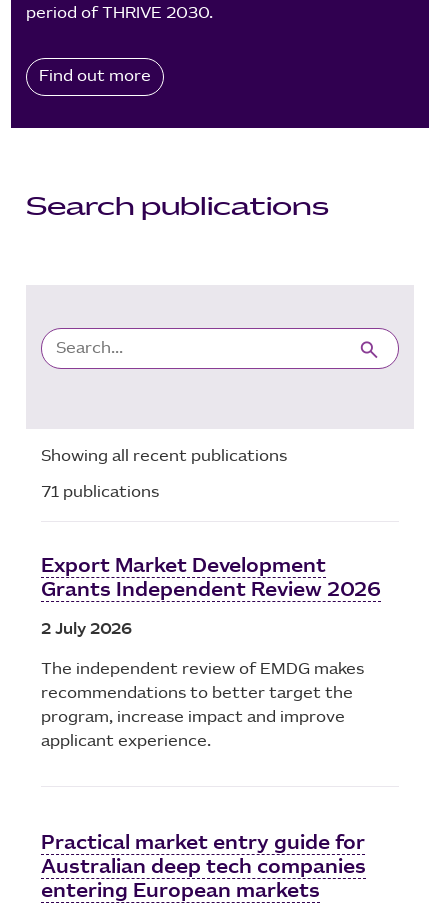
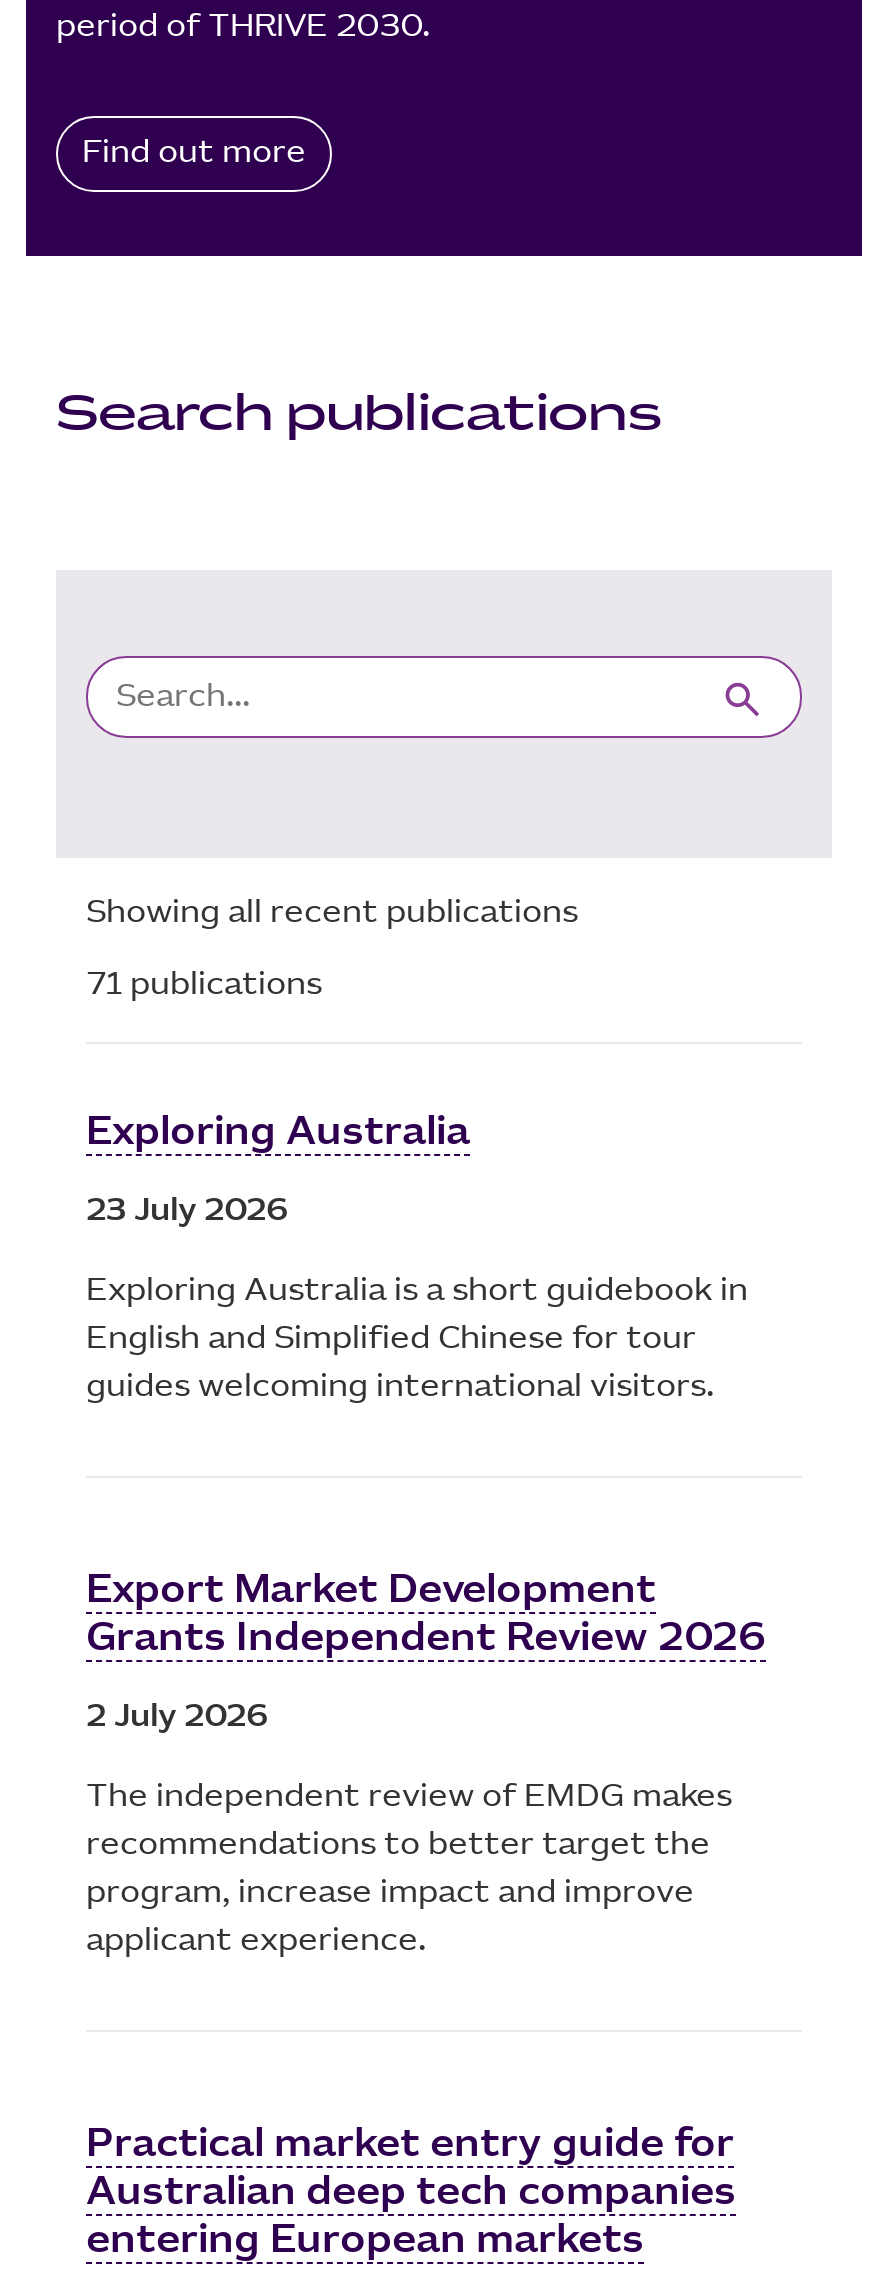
+ Exploring Australia
+ 23 July 2026
+ Exploring Australia is a short guidebook in
+ English and Simplified Chinese for tour
+ guides welcoming international visitors.
